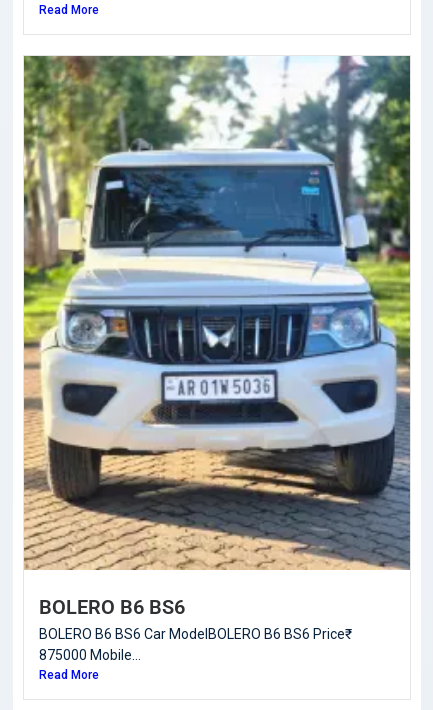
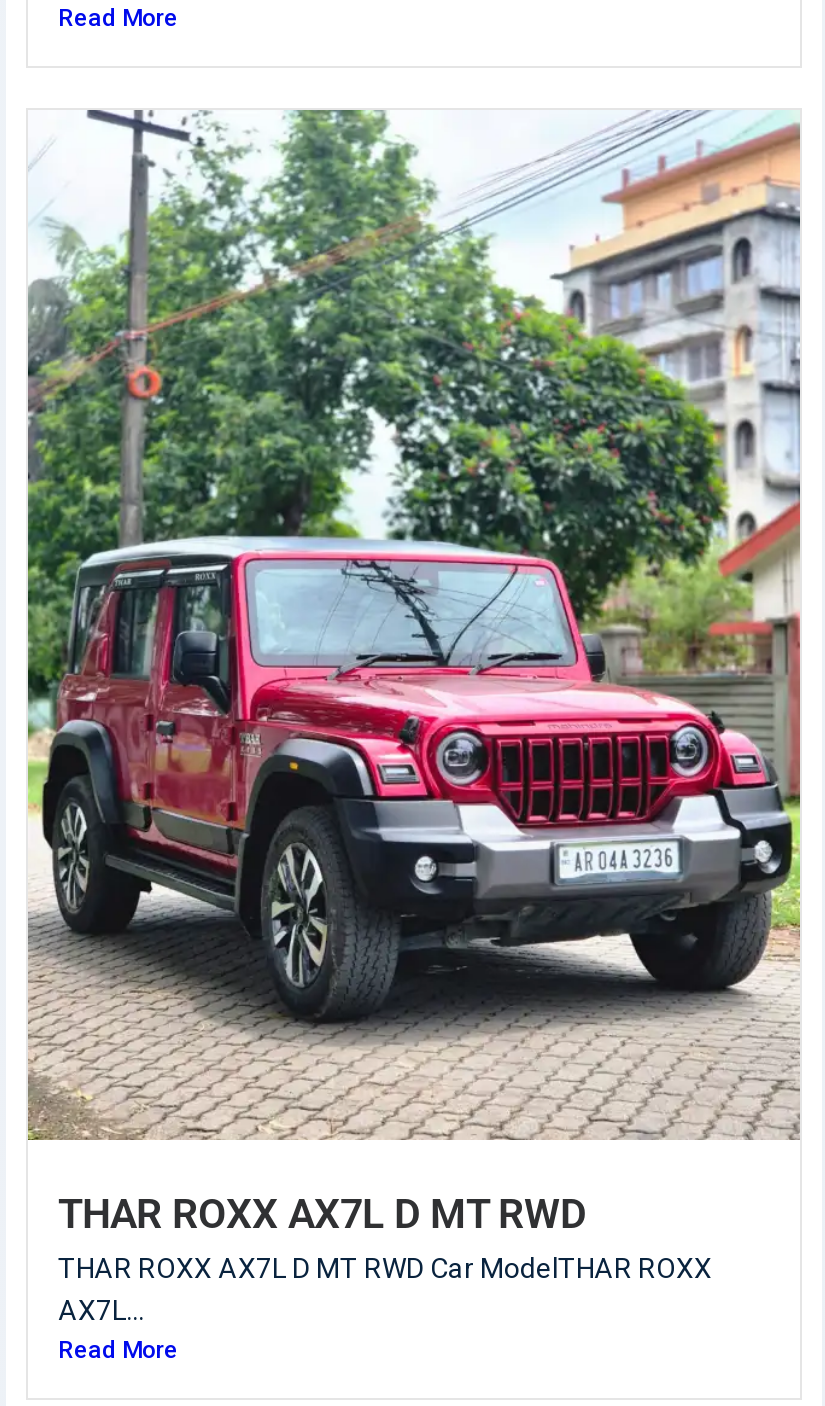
- [image]
- BOLERO B6 BS6
- BOLERO B6 BS6 Car ModelBOLERO B6 BS6 Price₹
- 875000 Mobile...
+ [image]
+ THAR ROXX AX7L D MT RWD
+ THAR ROXX AX7L D MT RWD Car ModelTHAR ROXX
+ AX7L...
